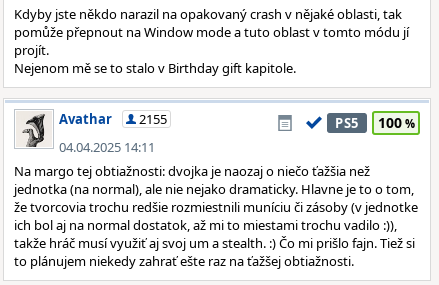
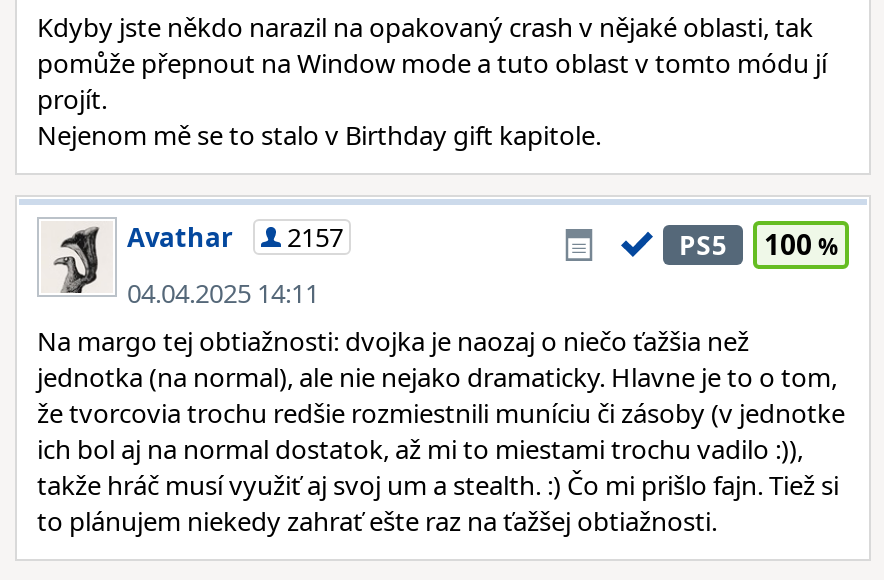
- Avathar 2155
+ Avathar 2157
